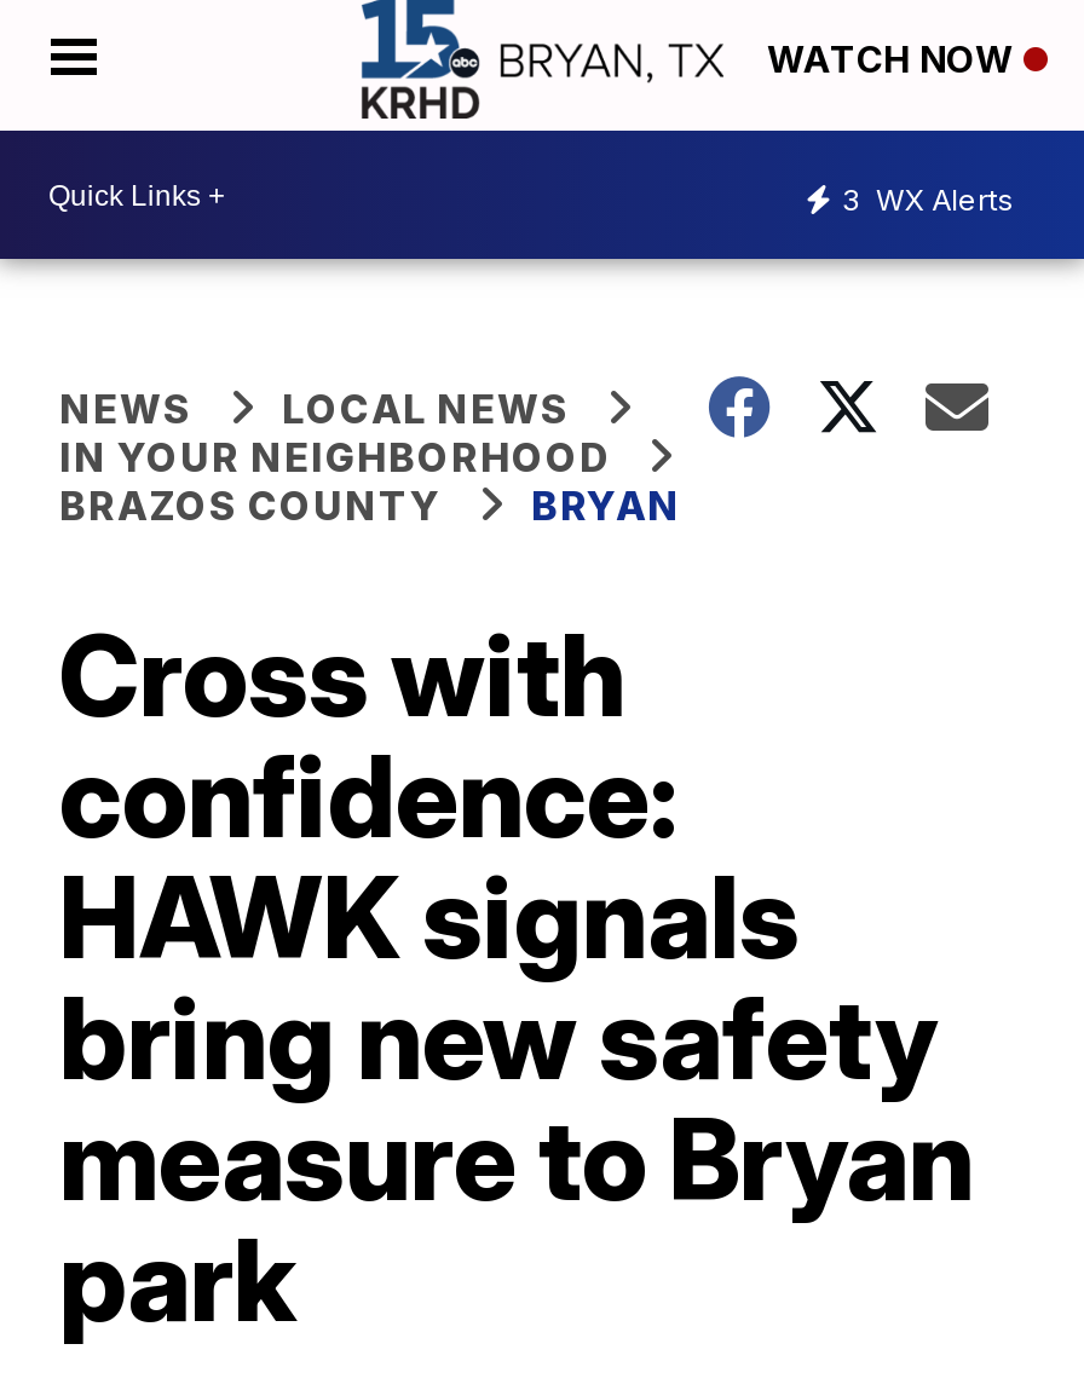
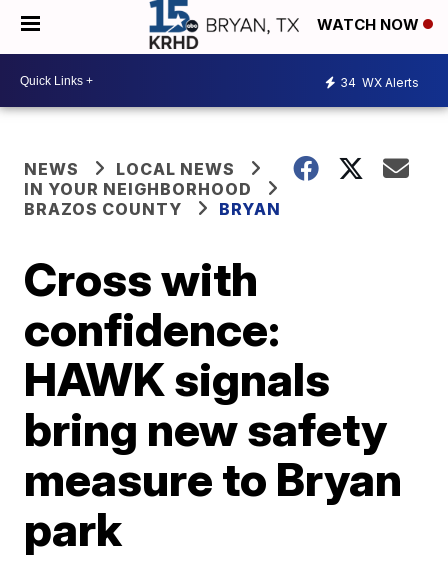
- 3 WX Alerts
+ 34 WX Alerts
